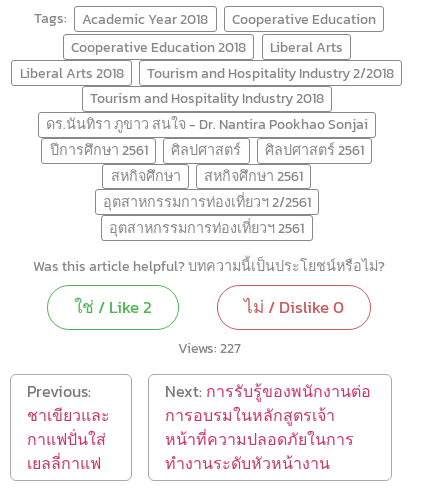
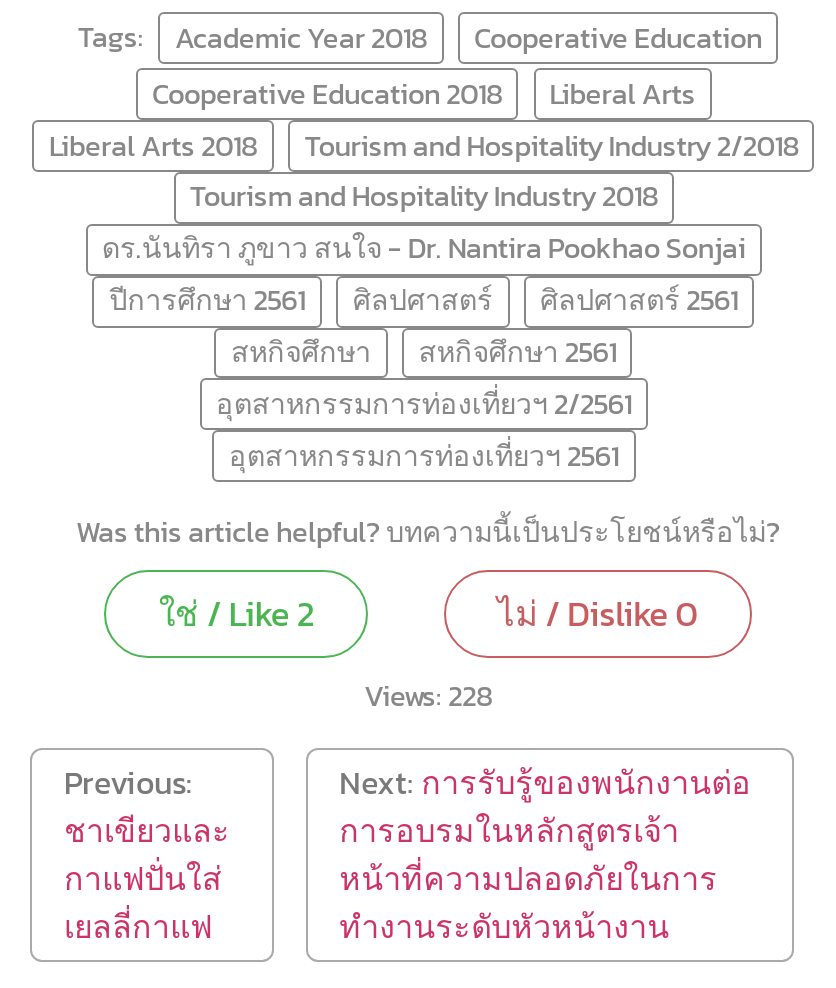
- Views: 227
+ Views: 228
